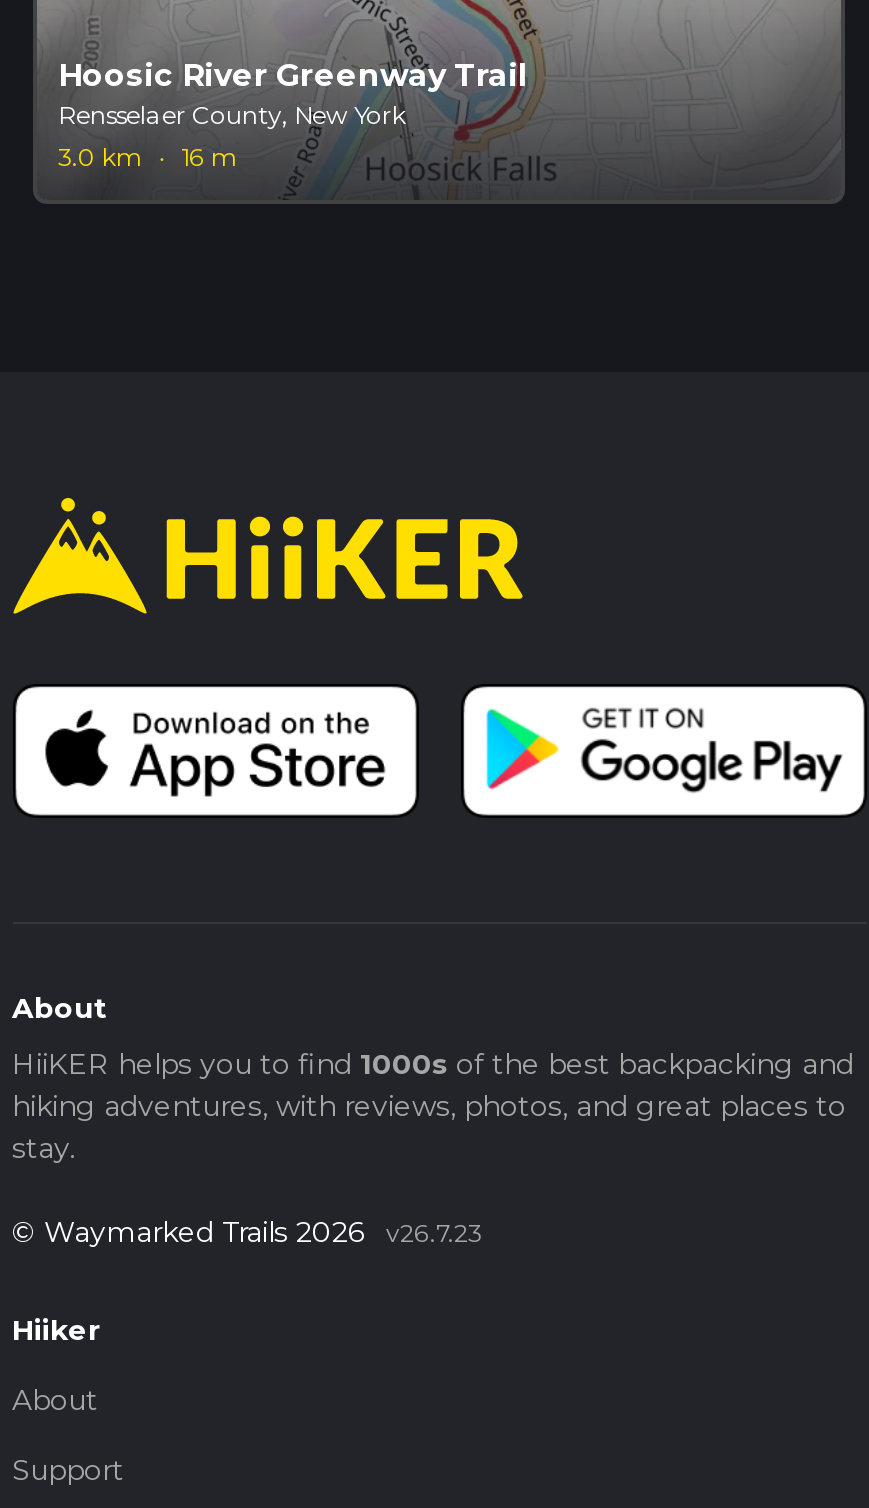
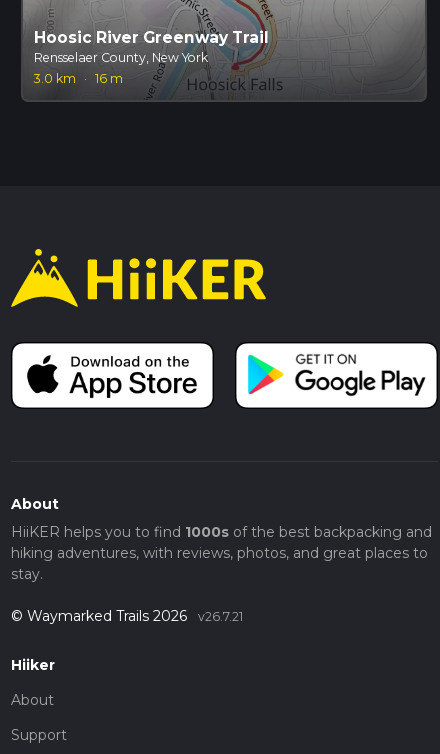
- © Waymarked Trails 2026 v26.7.23
+ © Waymarked Trails 2026 v26.7.21
